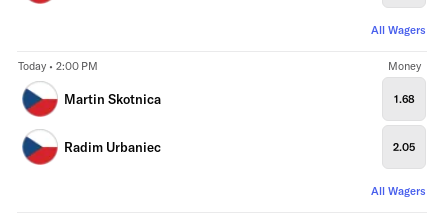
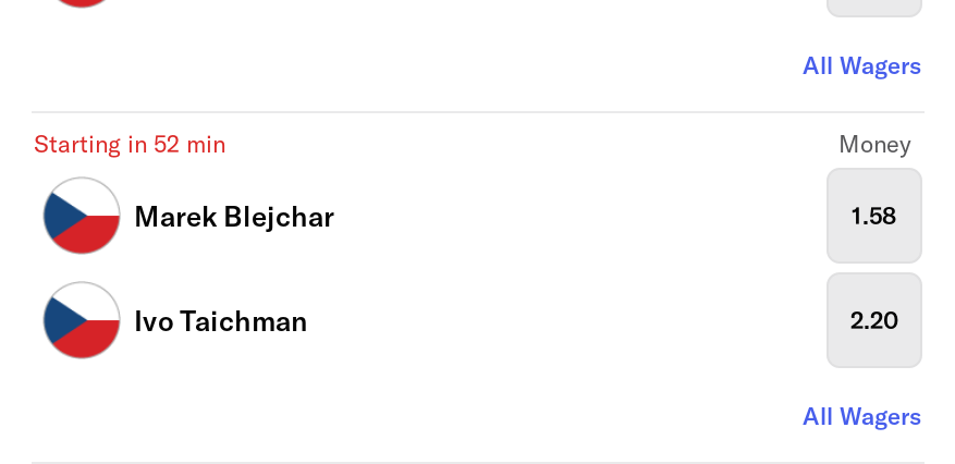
- Today • 2:00 PM
+ Starting in 52 min

- Martin Skotnica
+ Marek Blejchar

- 1.68
+ 1.58

- Radim Urbaniec
+ Ivo Taichman

- 2.05
+ 2.20
